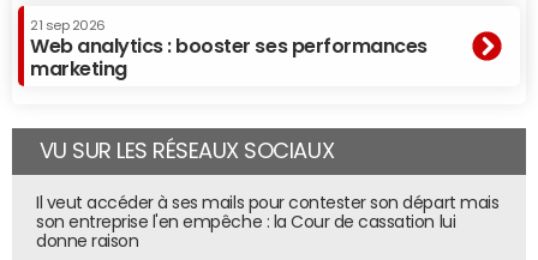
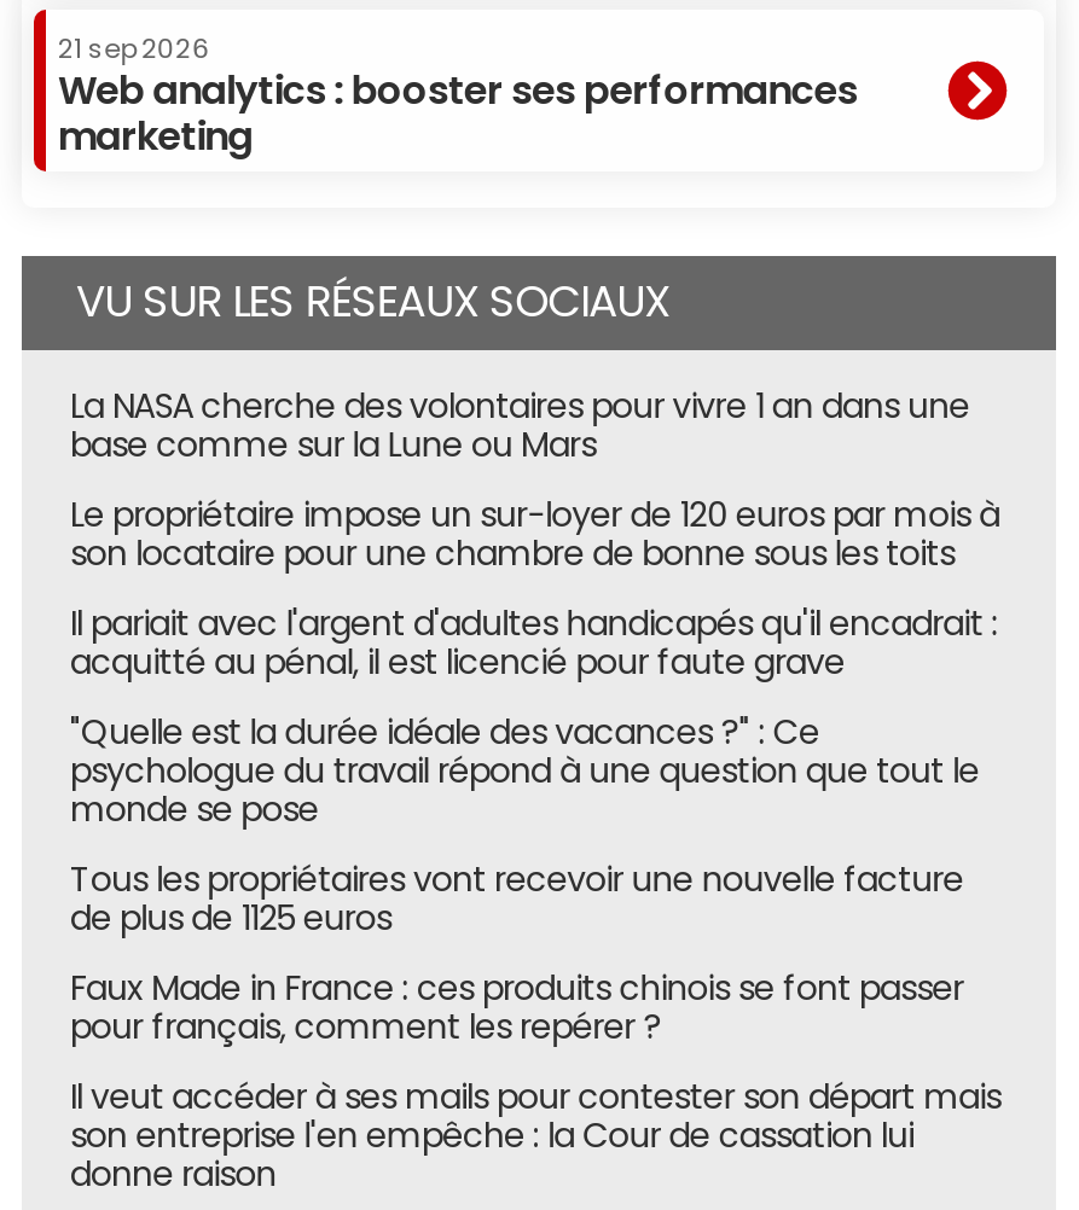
+ La NASA cherche des volontaires pour vivre 1 an dans une
+ base comme sur la Lune ou Mars
+ Le propriétaire impose un sur-loyer de 120 euros par mois à
+ son locataire pour une chambre de bonne sous les toits
+ Il pariait avec l'argent d'adultes handicapés qu'il encadrait :
+ acquitté au pénal, il est licencié pour faute grave
+ "Quelle est la durée idéale des vacances ?" : Ce
+ psychologue du travail répond à une question que tout le
+ monde se pose
+ Tous les propriétaires vont recevoir une nouvelle facture
+ de plus de 1125 euros
+ Faux Made in France : ces produits chinois se font passer
+ pour français, comment les repérer ?
